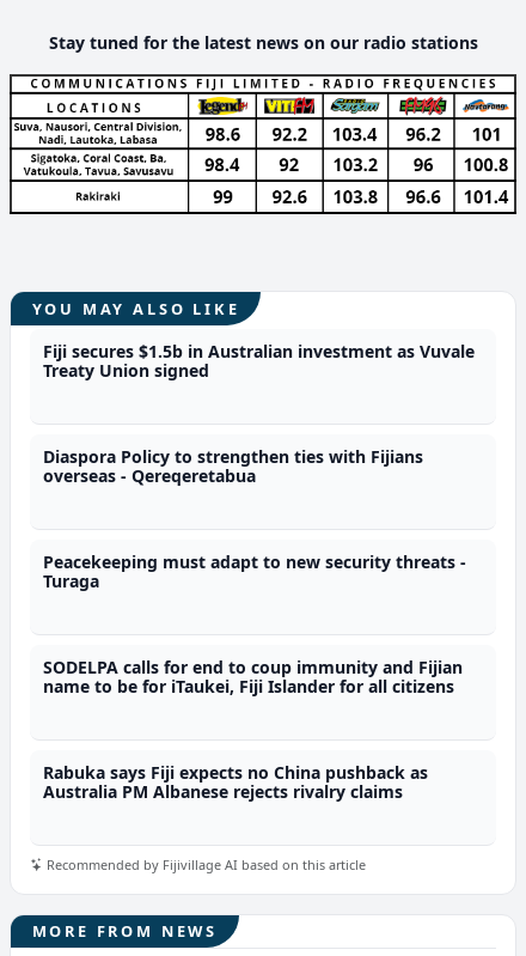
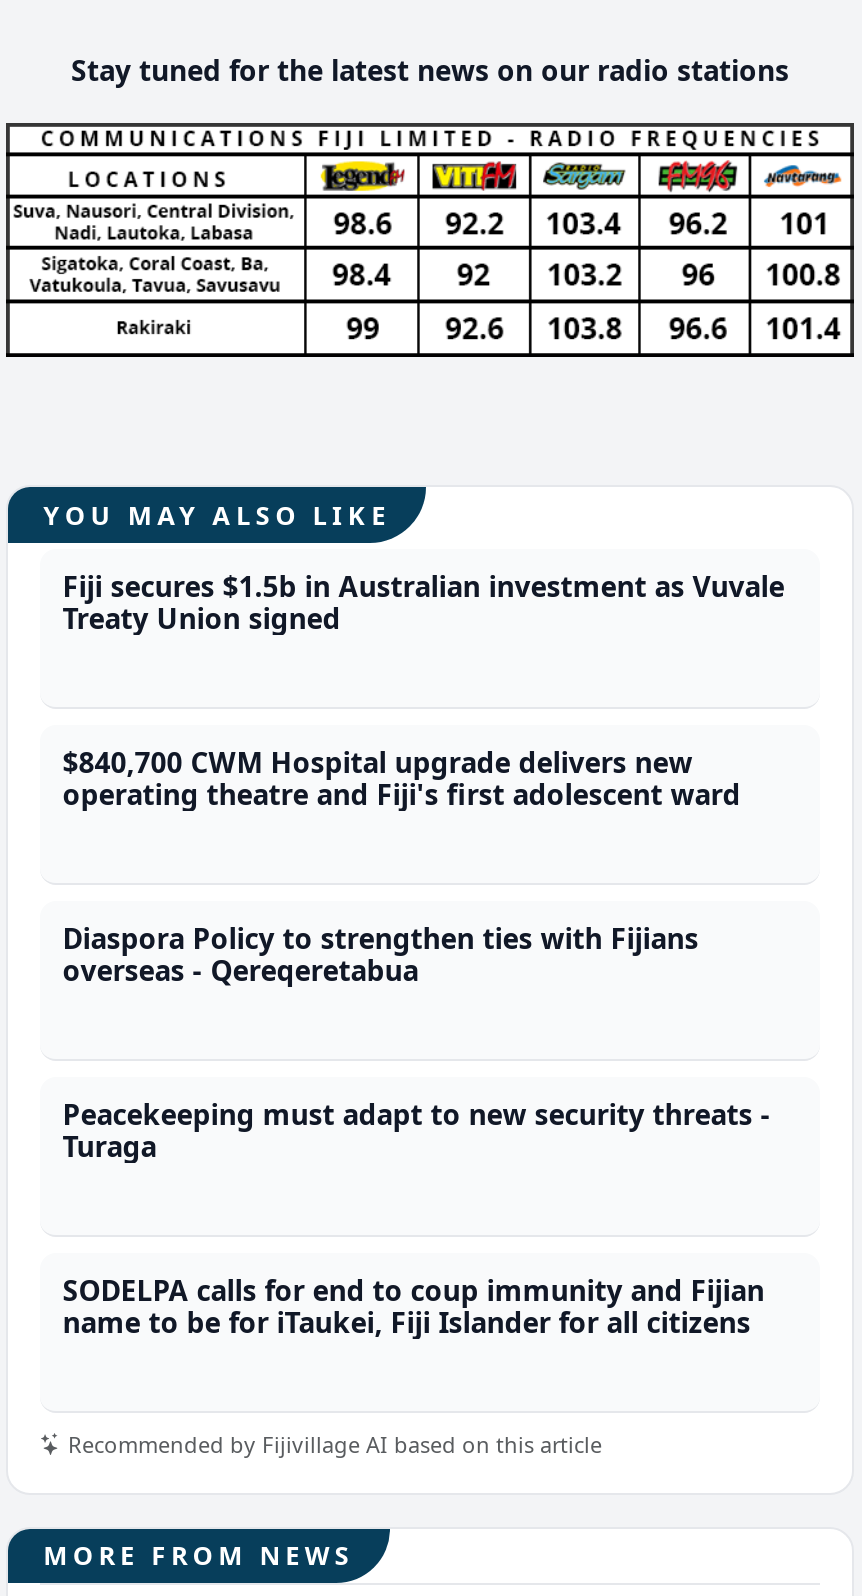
+ $840,700 CWM Hospital upgrade delivers new
+ operating theatre and Fiji's first adolescent ward

moved down: Diaspora Policy to strengthen ties with Fijians | overseas - Qereqeretabua | Peacekeeping must adapt to new security threats - | Turaga | SODELPA calls for end to coup immunity and Fijian | name to be for iTaukei, Fiji Islander for all citizens

- Rabuka says Fiji expects no China pushback as
- Australia PM Albanese rejects rivalry claims
